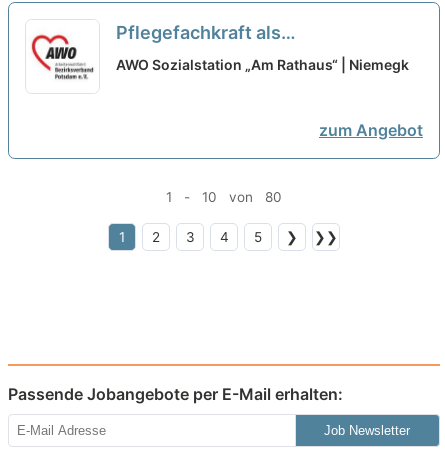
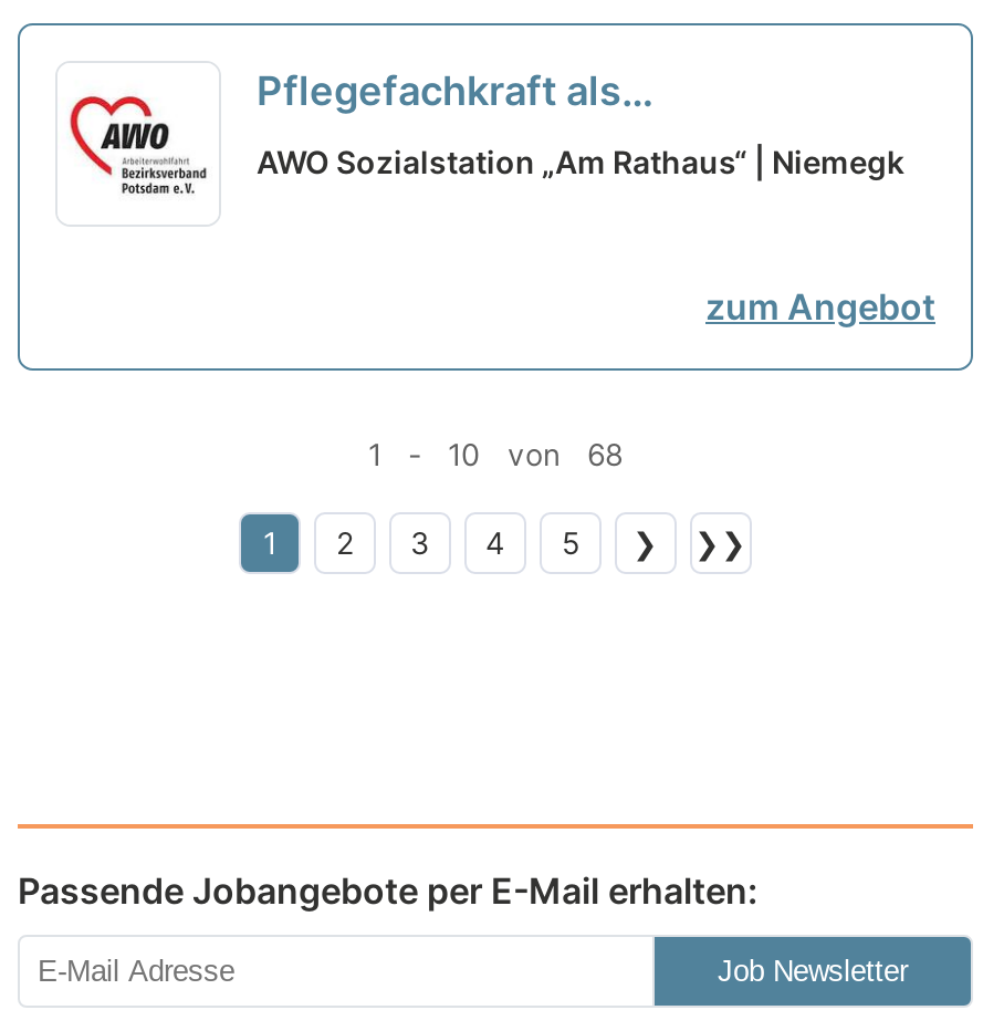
- 1 - 10 von 80
+ 1 - 10 von 68
